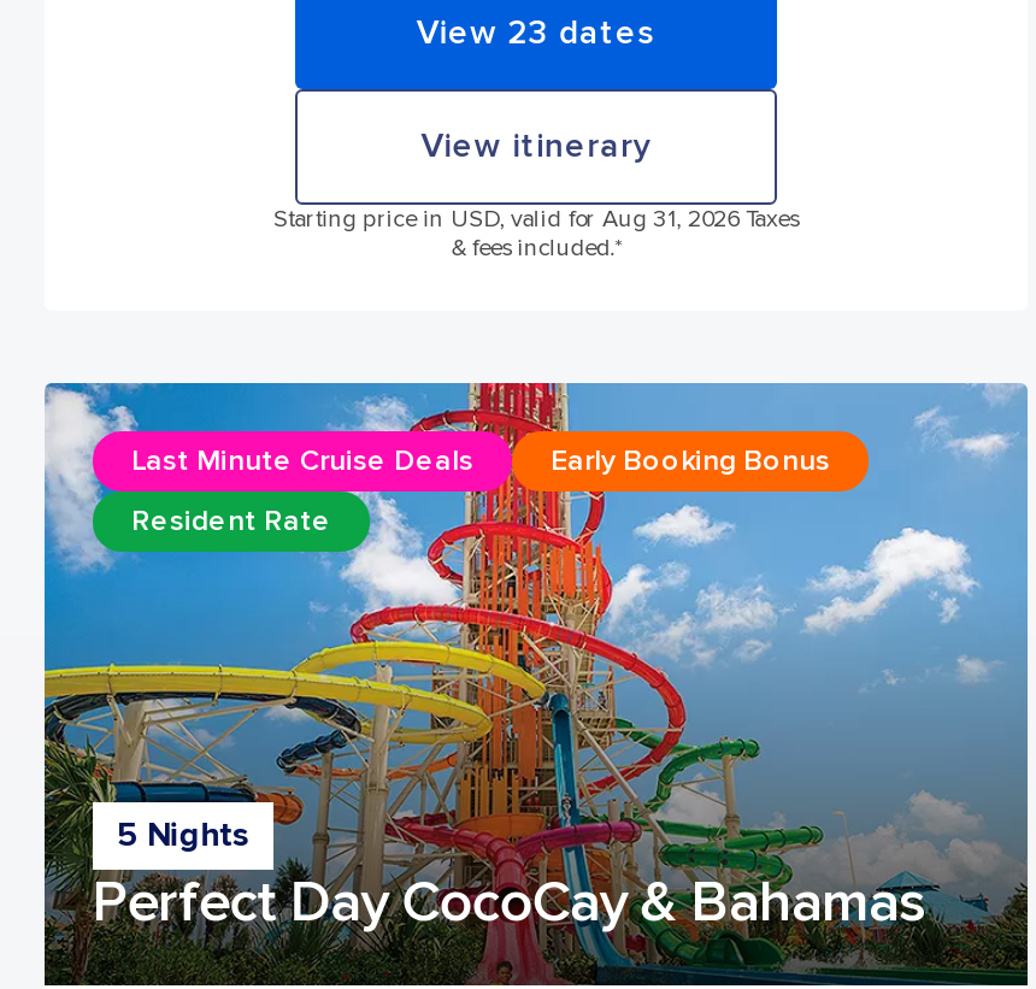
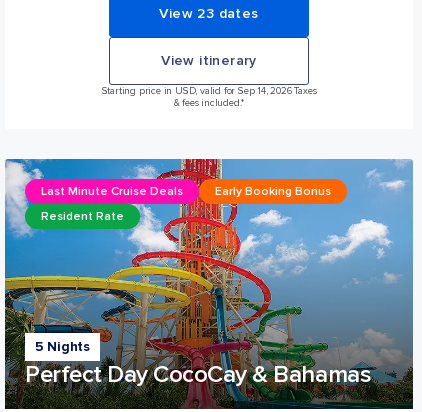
- Starting price in USD, valid for Aug 31, 2026 Taxes
+ Starting price in USD, valid for Sep 14, 2026 Taxes
